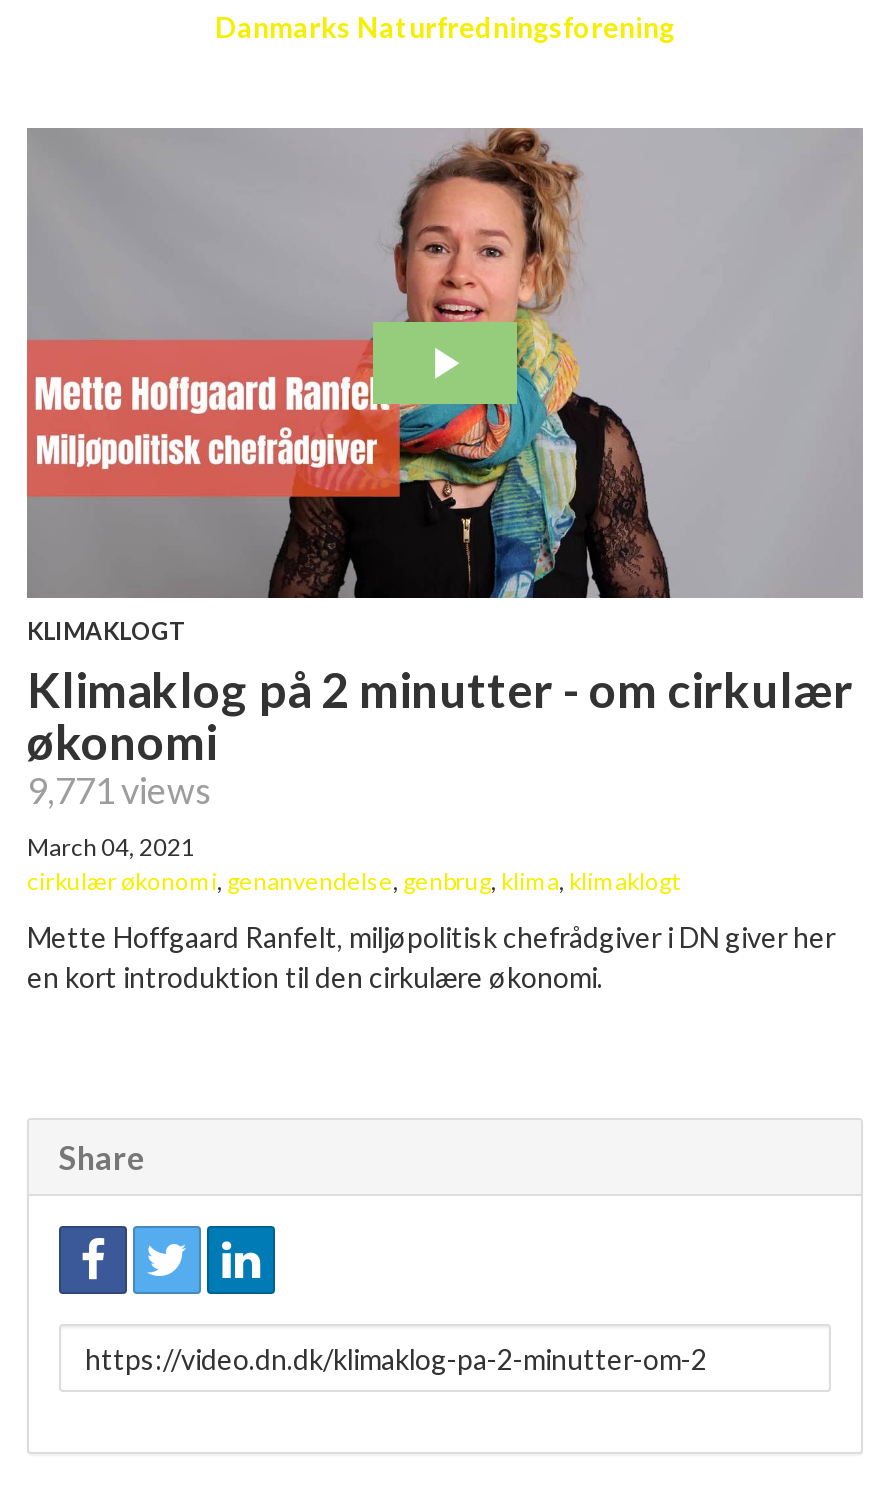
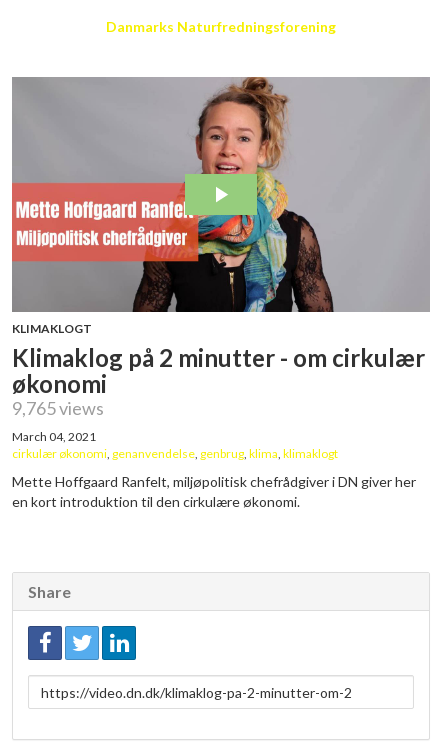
- 9,771 views
+ 9,765 views
